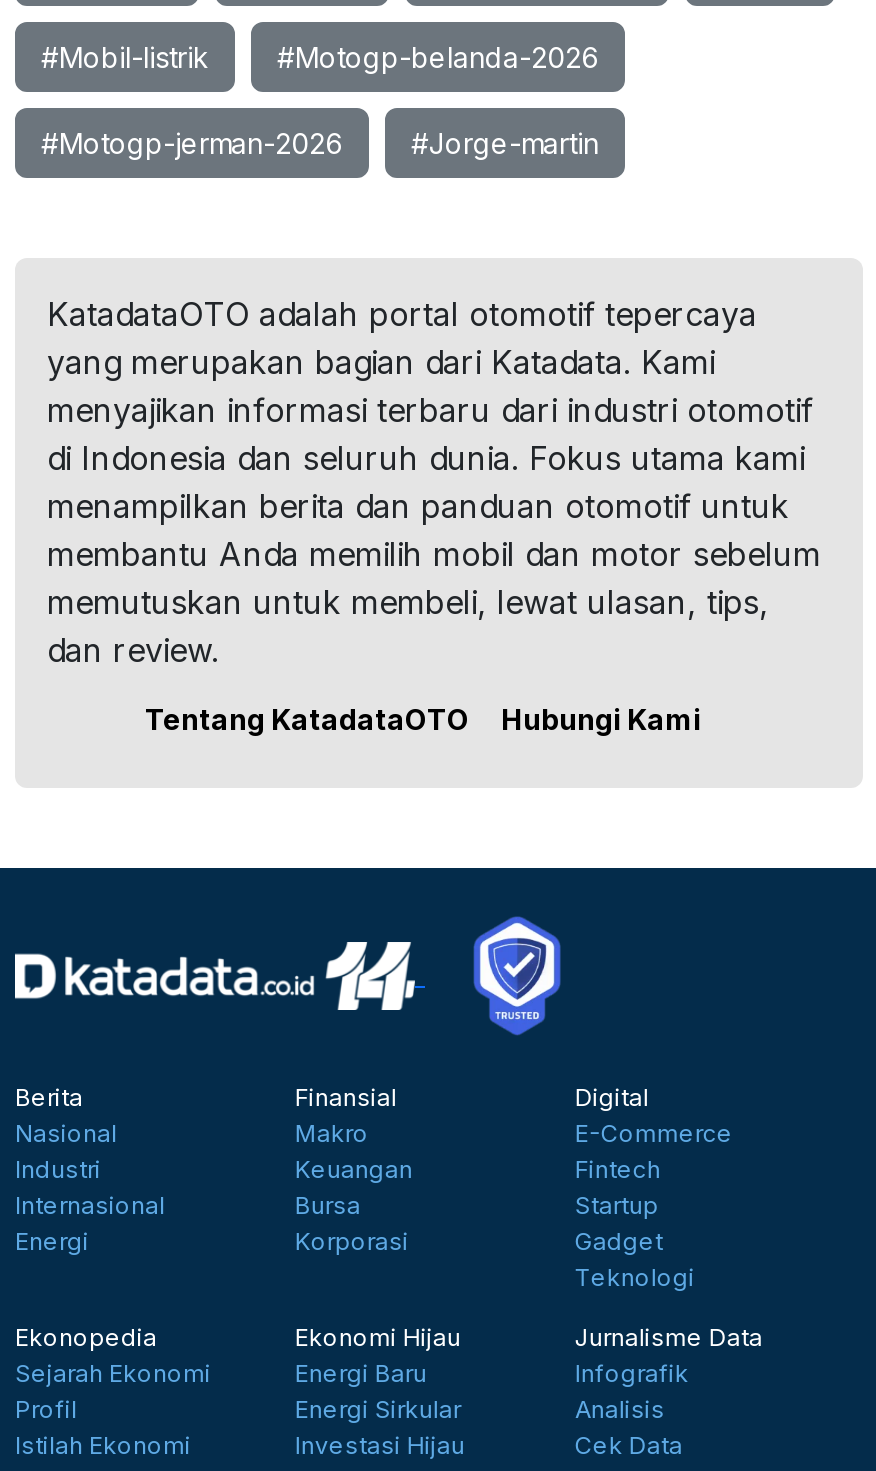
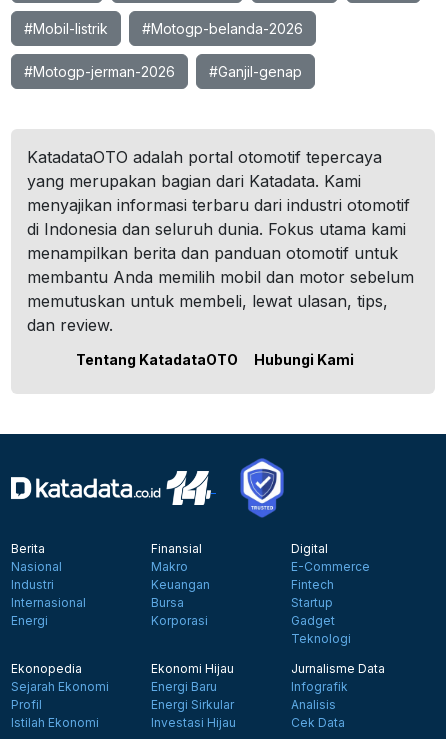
- #Jorge-martin
+ #Ganjil-genap
